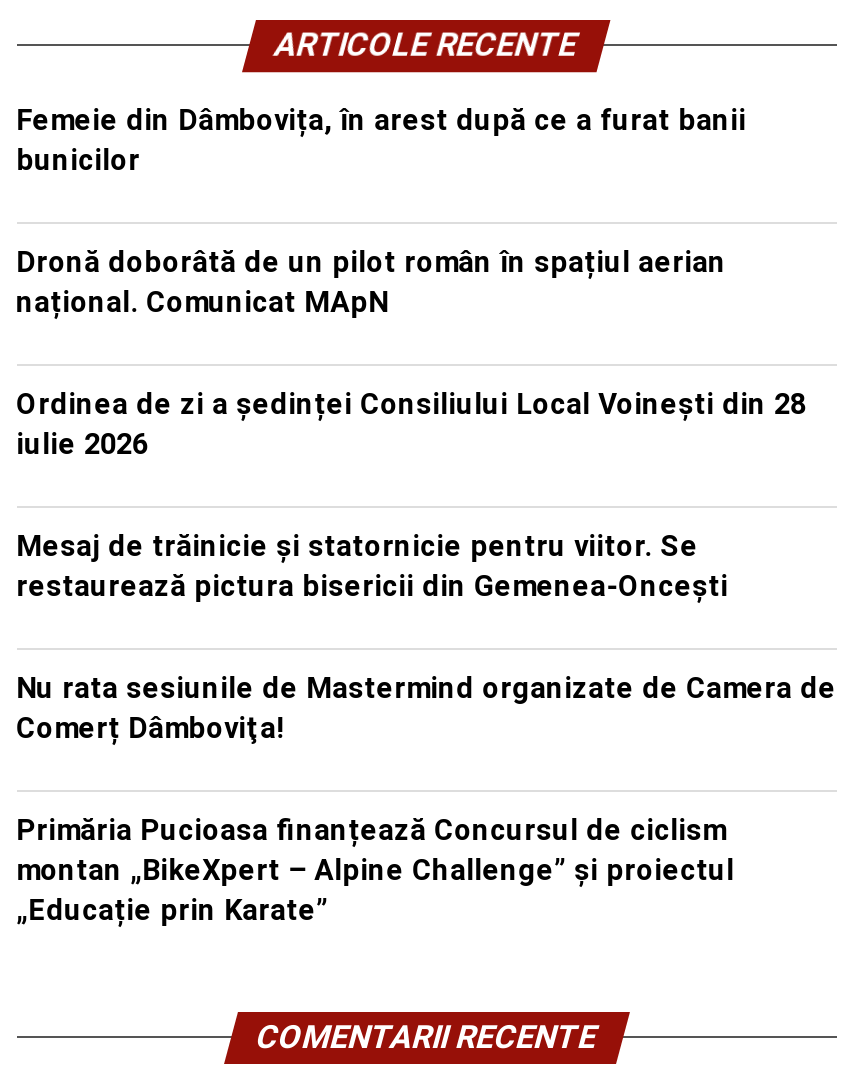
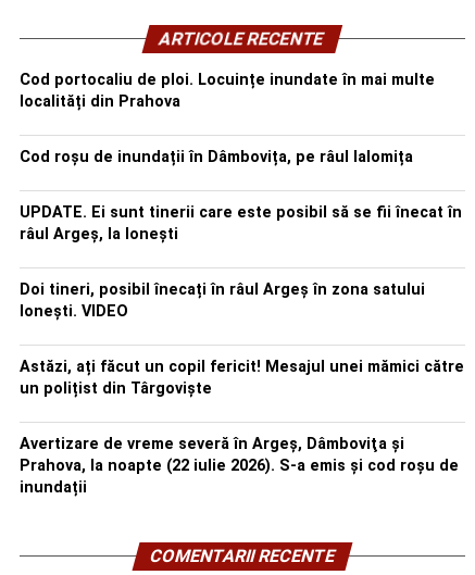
- Femeie din Dâmbovița, în arest după ce a furat banii
- bunicilor
+ Cod portocaliu de ploi. Locuințe inundate în mai multe
+ localități din Prahova

- Dronă doborâtă de un pilot român în spațiul aerian
- național. Comunicat MApN
+ Cod roșu de inundații în Dâmbovița, pe râul Ialomița

- Ordinea de zi a ședinței Consiliului Local Voinești din 28
- iulie 2026
+ UPDATE. Ei sunt tinerii care este posibil să se fii înecat în
+ râul Argeș, la Ionești

- Mesaj de trăinicie și statornicie pentru viitor. Se
- restaurează pictura bisericii din Gemenea-Oncești
+ Doi tineri, posibil înecați în râul Argeș în zona satului
+ Ionești. VIDEO

- Nu rata sesiunile de Mastermind organizate de Camera de
- Comerț Dâmboviţa!
+ Astăzi, ați făcut un copil fericit! Mesajul unei mămici către
+ un polițist din Târgoviște

- Primăria Pucioasa finanțează Concursul de ciclism
- montan „BikeXpert – Alpine Challenge” și proiectul
- „Educație prin Karate”
+ Avertizare de vreme severă în Argeș, Dâmboviţa și
+ Prahova, la noapte (22 iulie 2026). S-a emis și cod roșu de
+ inundații
